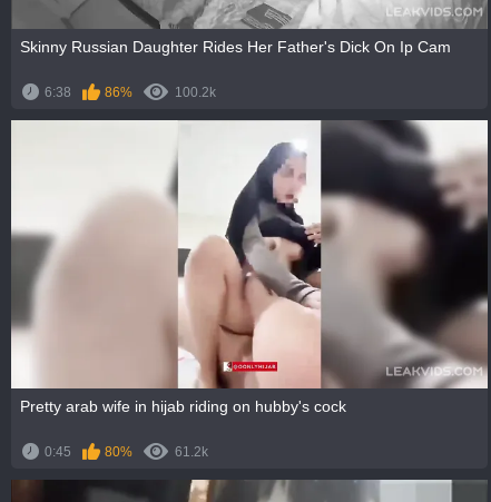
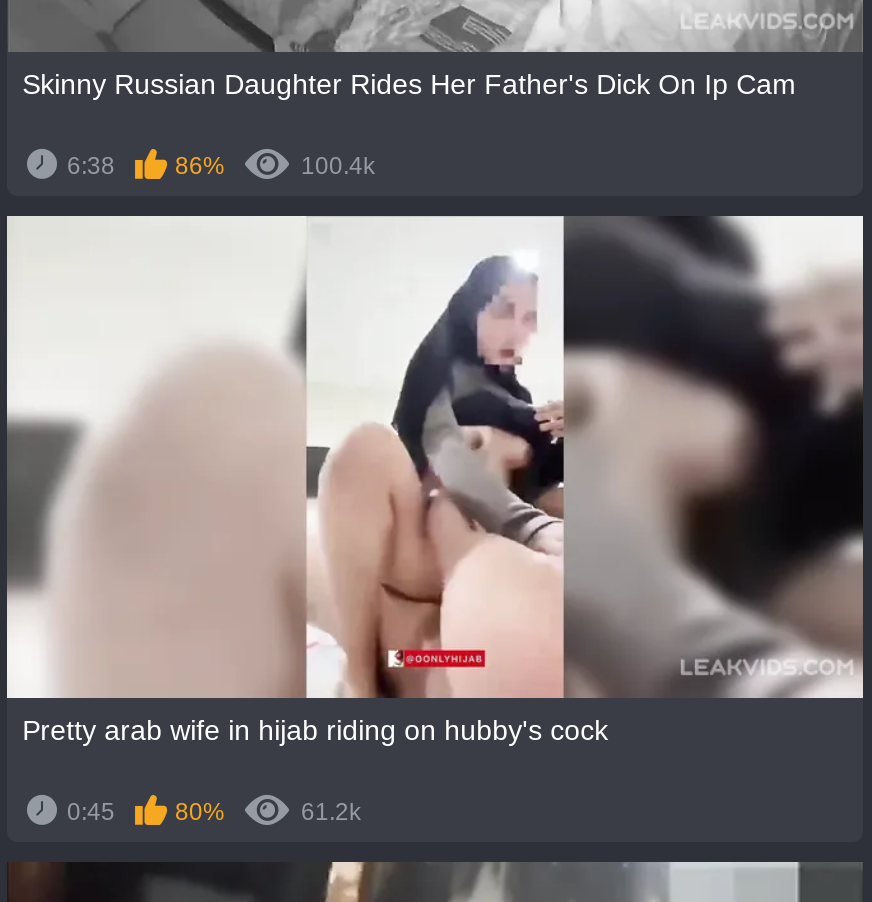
- 100.2k
+ 100.4k
